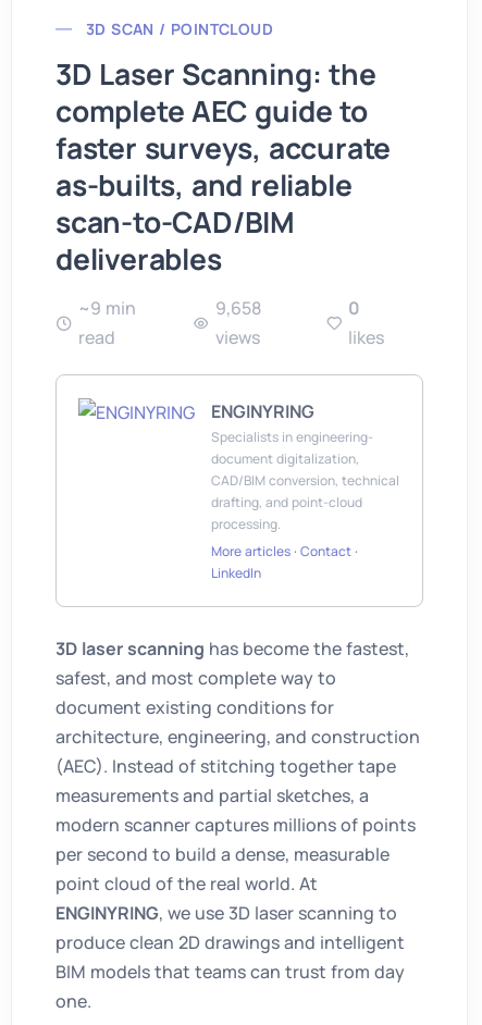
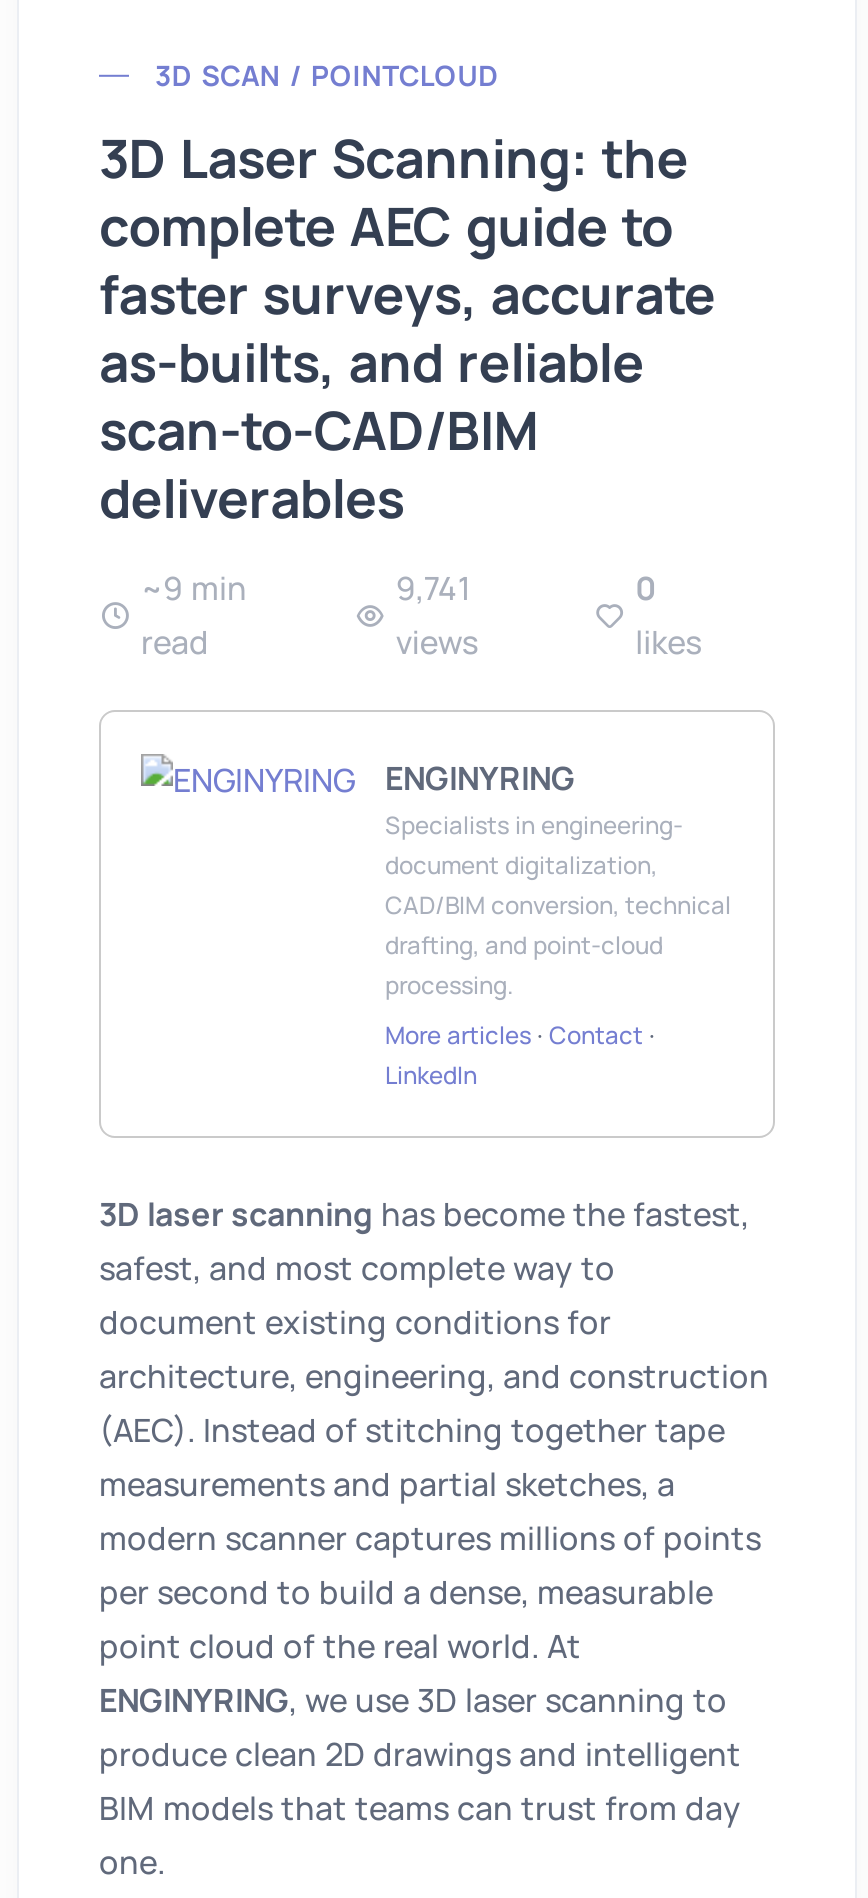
- 9,658
+ 9,741
